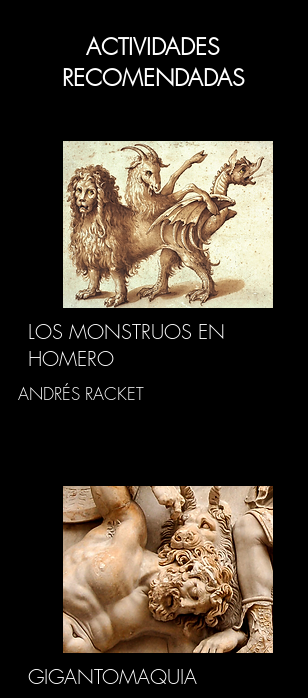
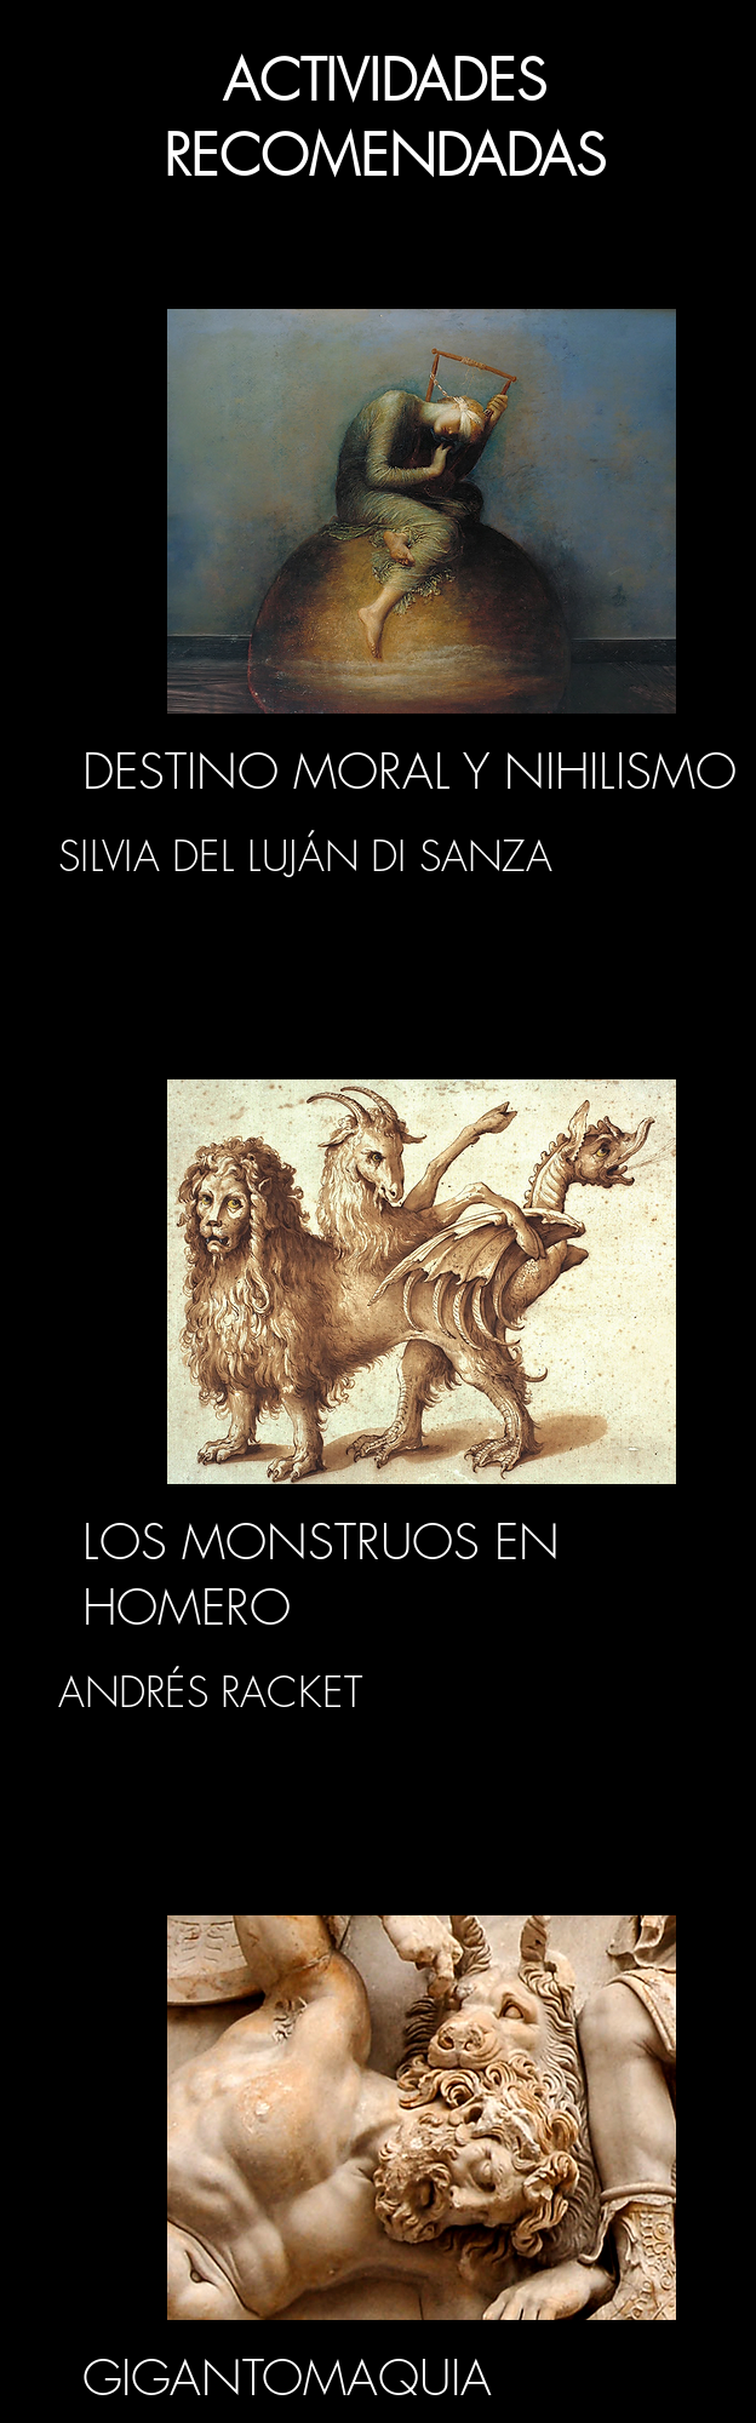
+ [image]
+ DESTINO MORAL Y NIHILISMO
+ SILVIA DEL LUJÁN DI SANZA
